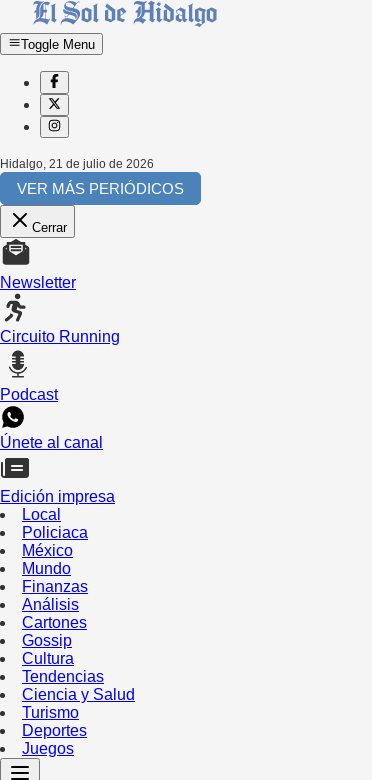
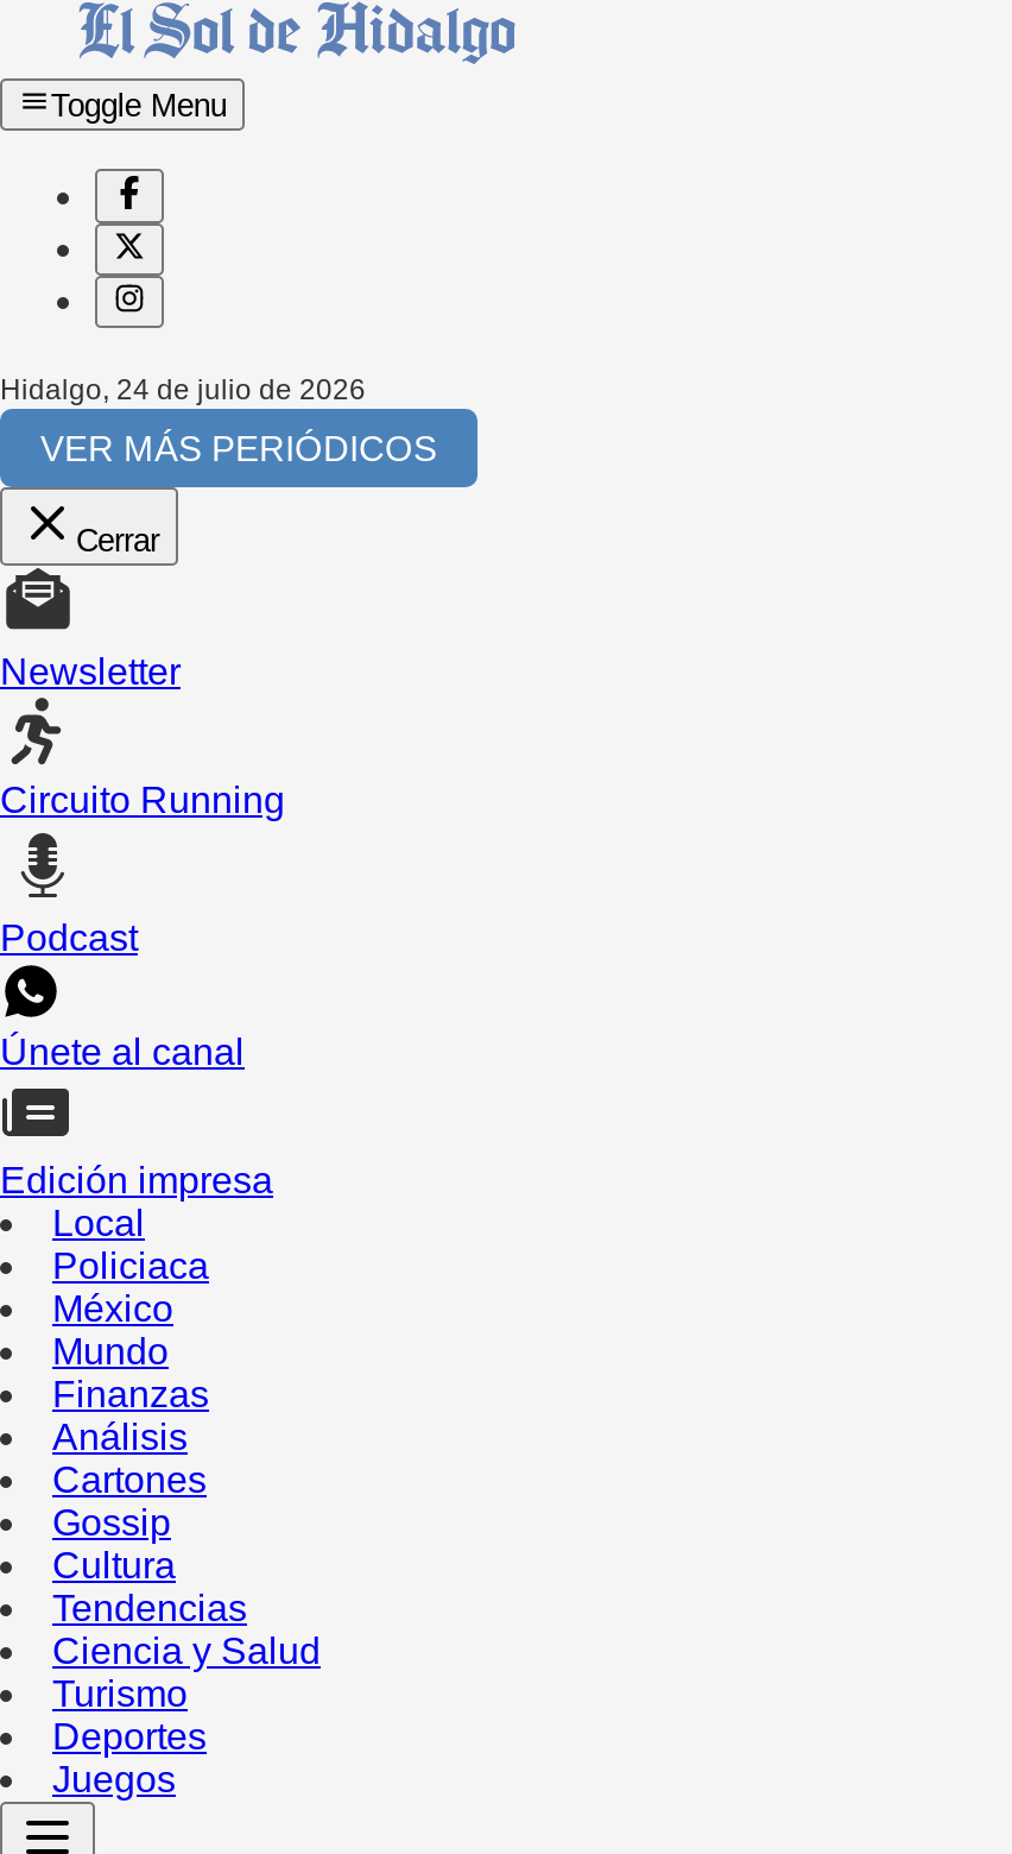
- Hidalgo, 21 de julio de 2026
+ Hidalgo, 24 de julio de 2026
